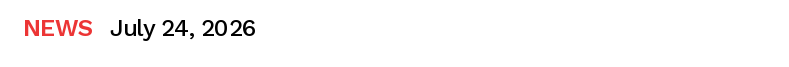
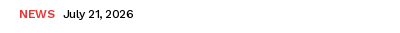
- NEWS July 24, 2026
+ NEWS July 21, 2026
